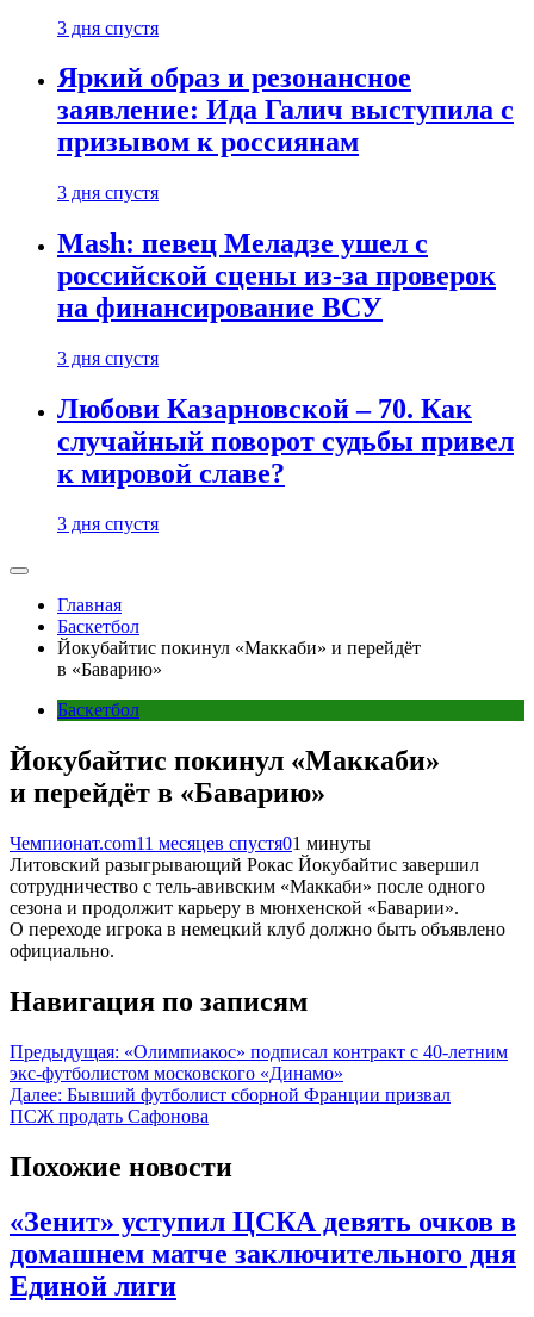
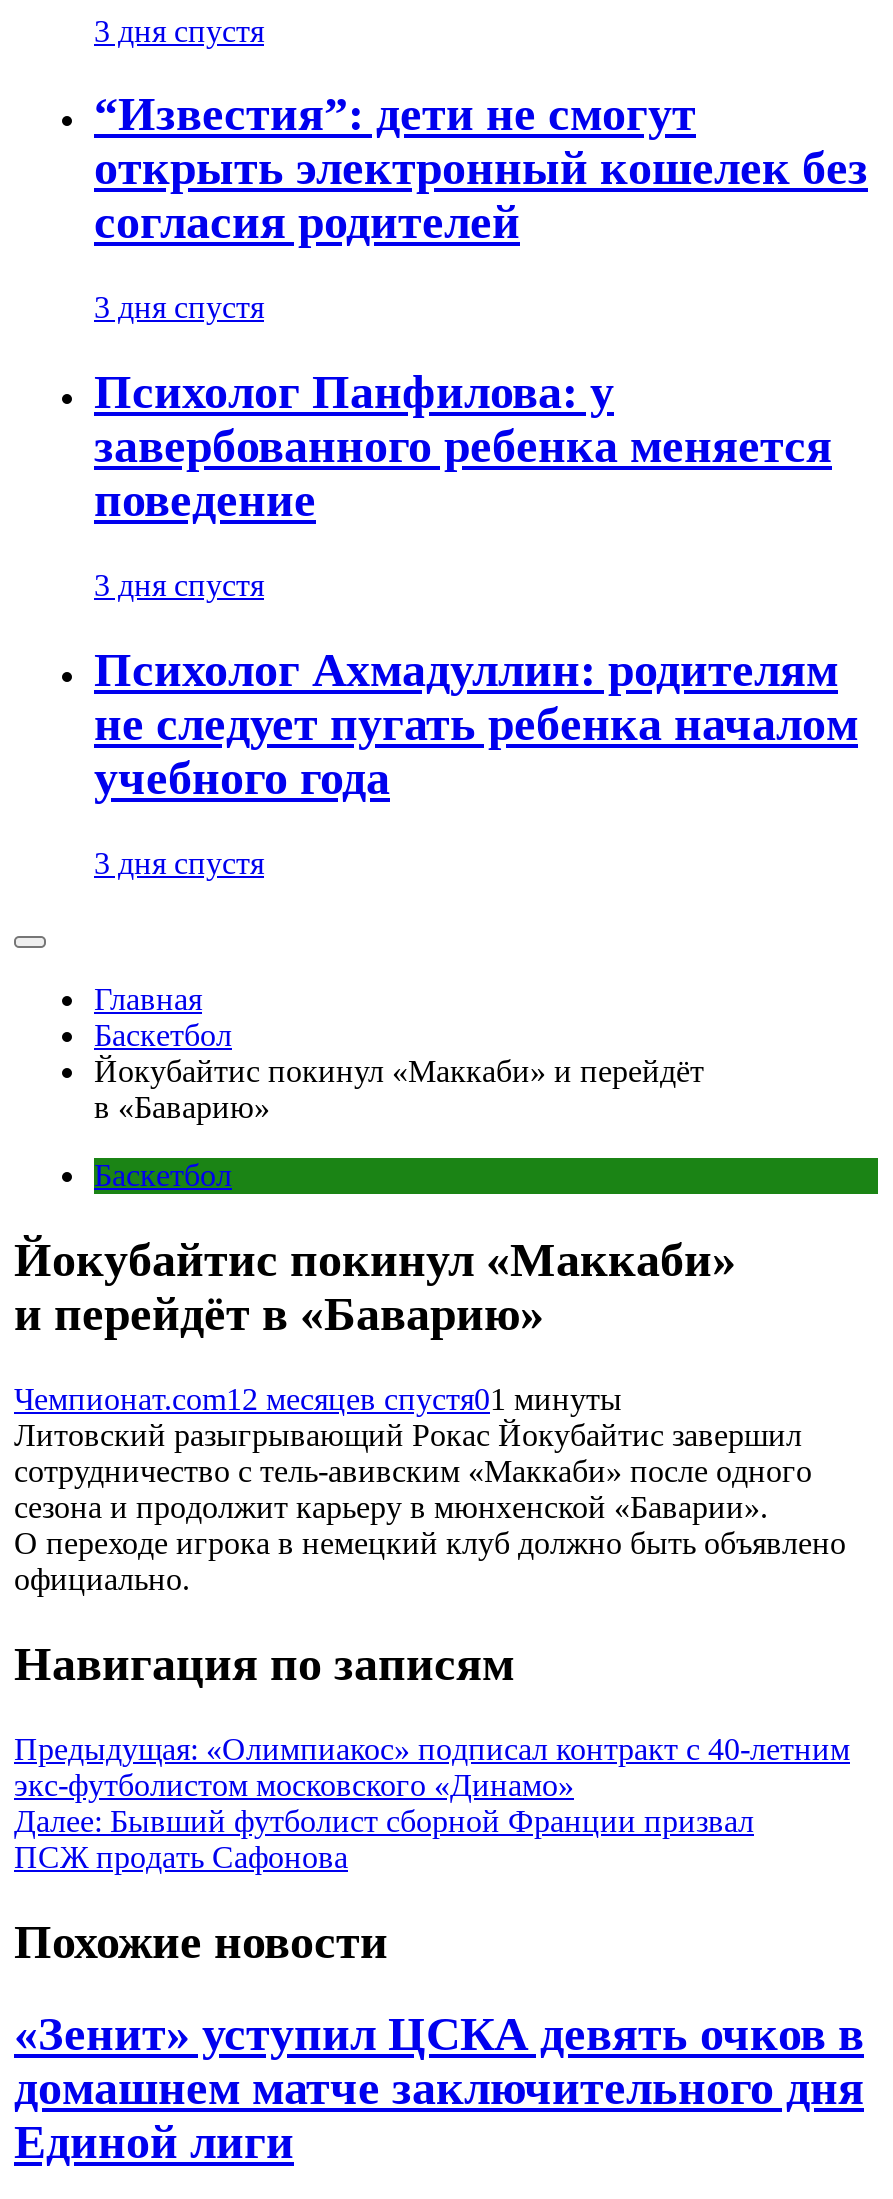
- Яркий образ и резонансное
- заявление: Ида Галич выступила с
- призывом к россиянам
+ “Известия”: дети не смогут
+ открыть электронный кошелек без
+ согласия родителей

- Mash: певец Меладзе ушел с
- российской сцены из-за проверок
- на финансирование ВСУ
+ Психолог Панфилова: у
+ завербованного ребенка меняется
+ поведение

- Любови Казарновской – 70. Как
- случайный поворот судьбы привел
- к мировой славе?
+ Психолог Ахмадуллин: родителям
+ не следует пугать ребенка началом
+ учебного года

- Чемпионат.com11 месяцев спустя01 минуты
+ Чемпионат.com12 месяцев спустя01 минуты
